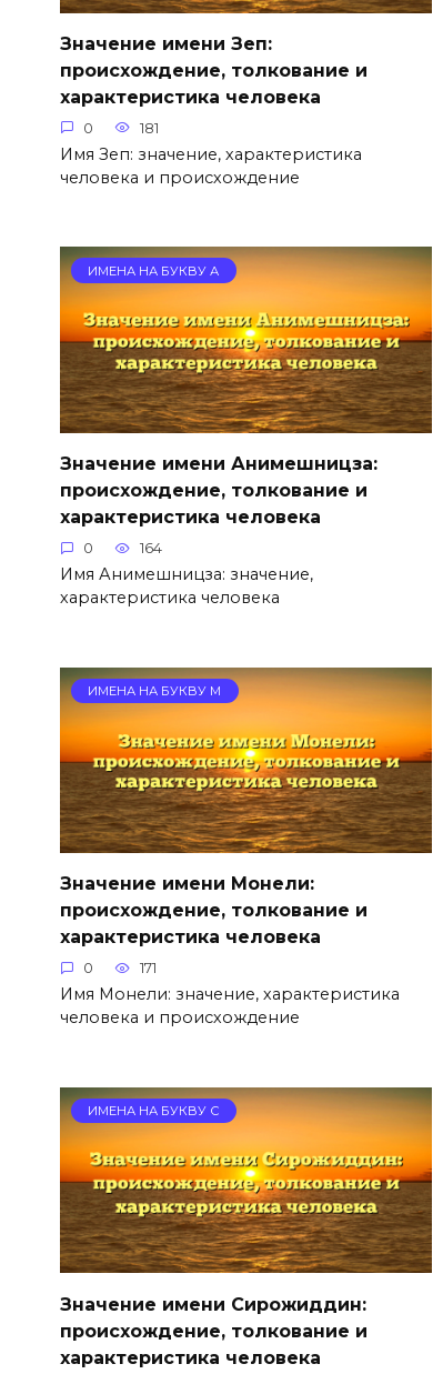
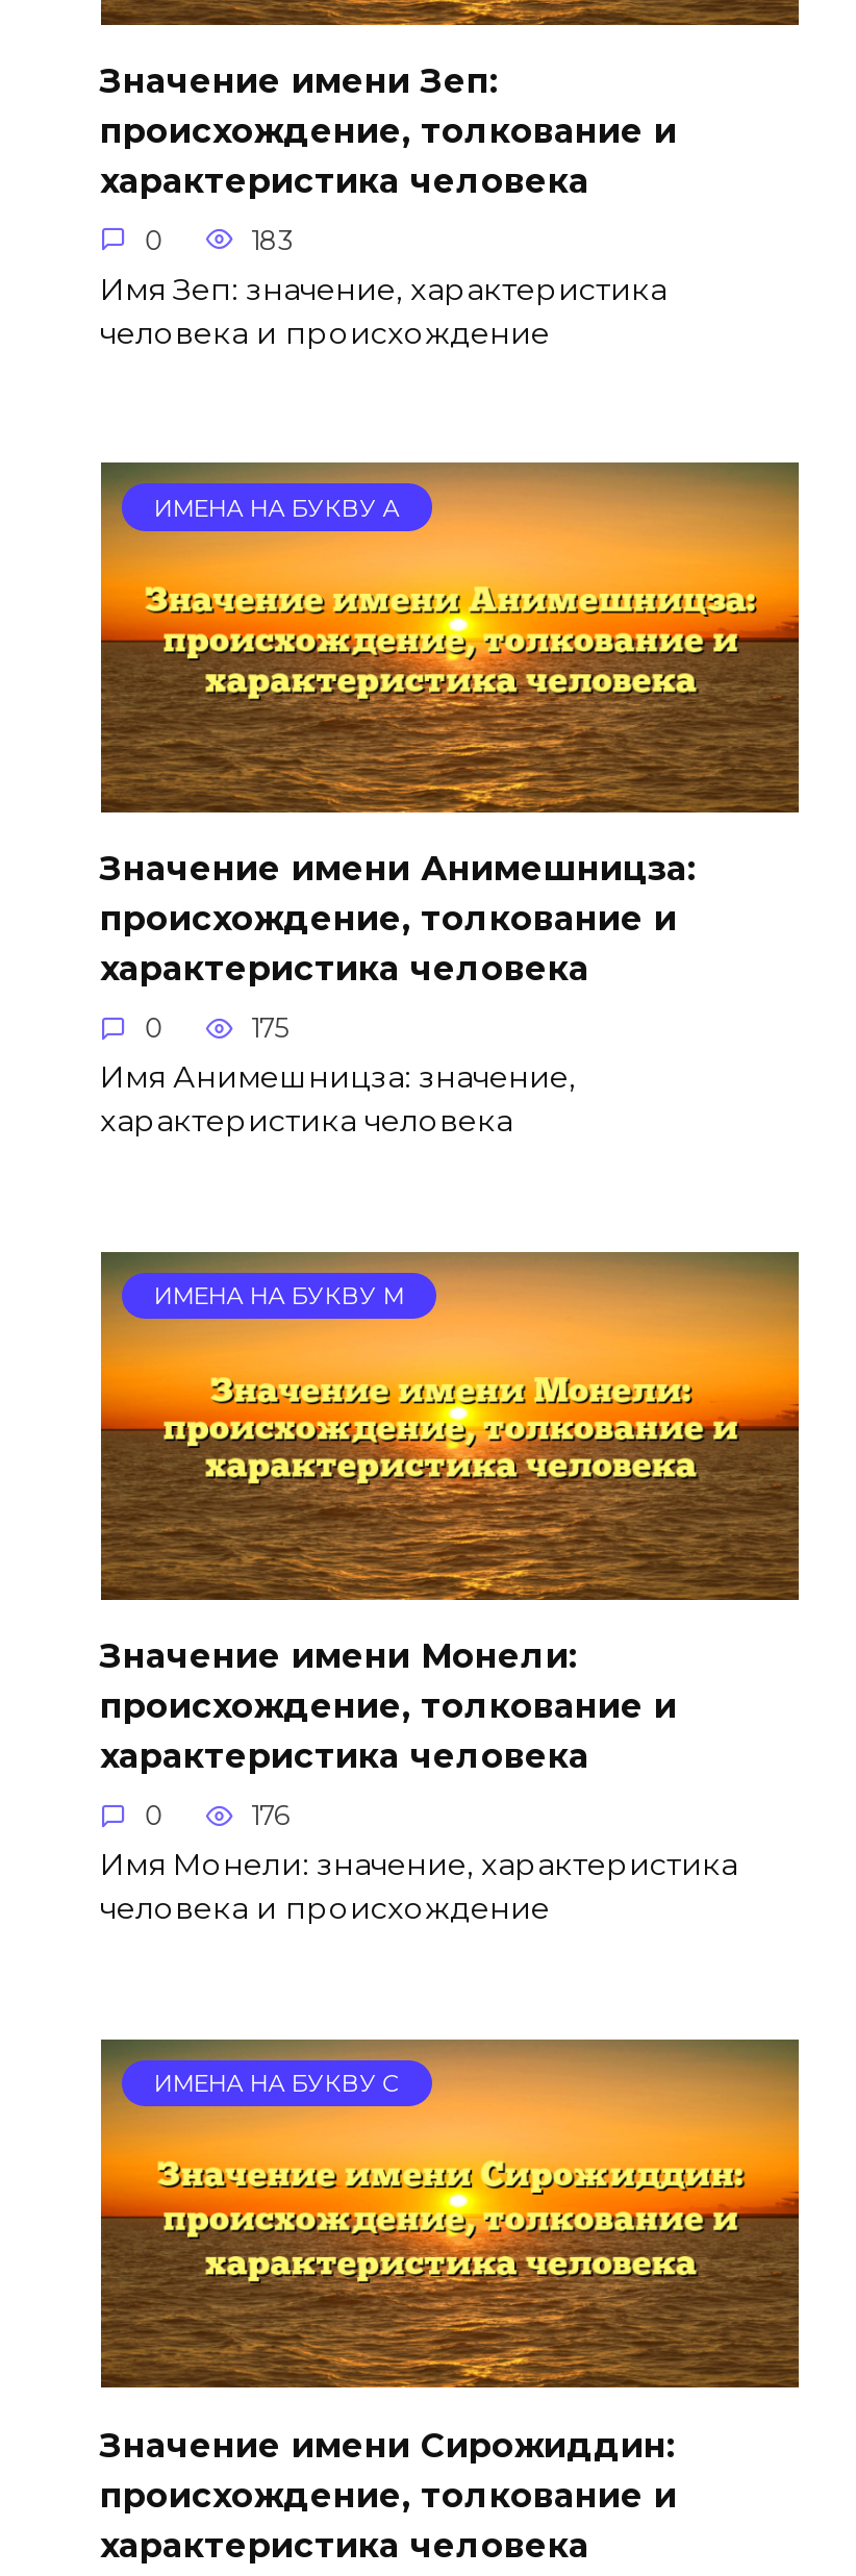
- 181
+ 183

- 164
+ 175

- 171
+ 176
